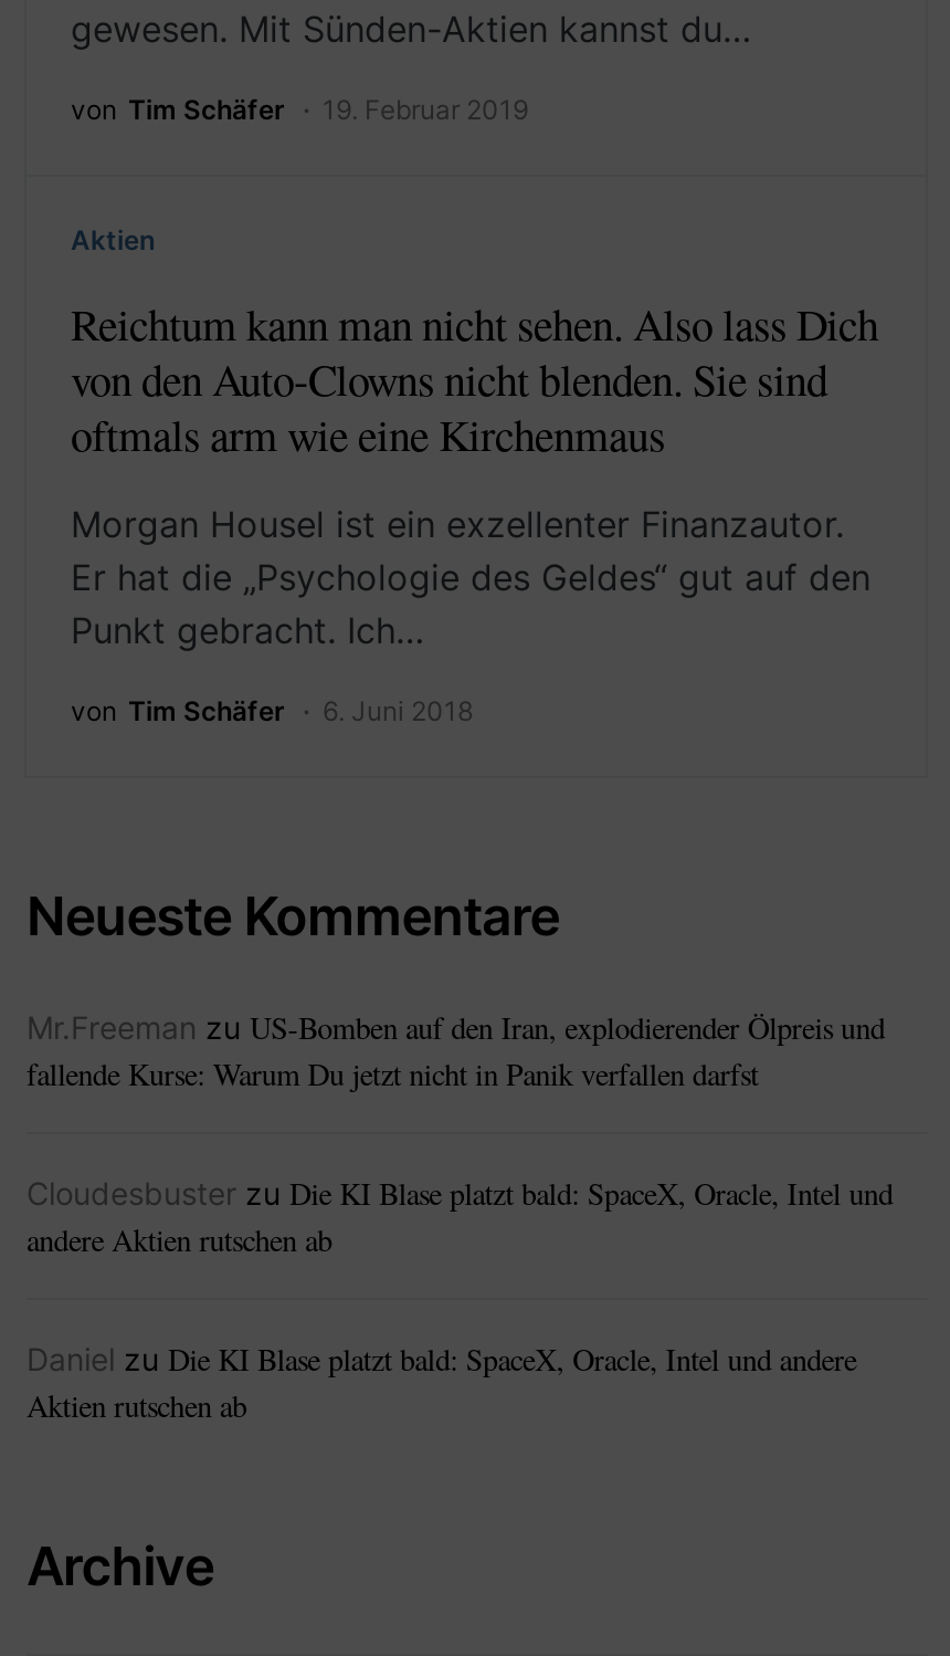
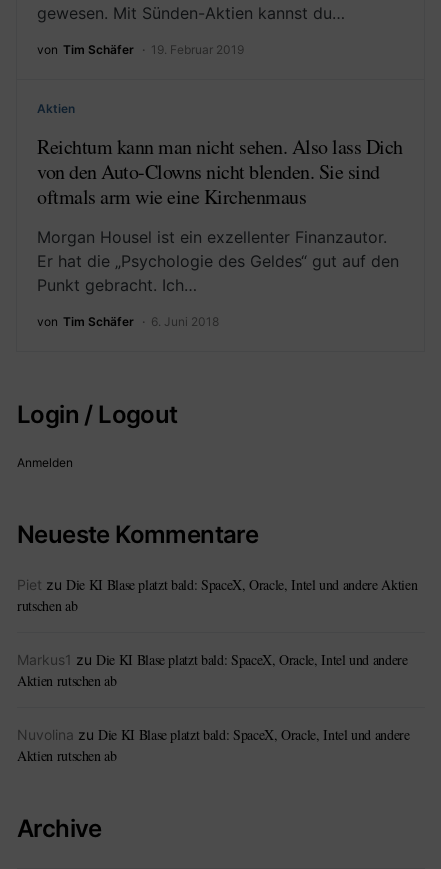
+ Login / Logout
+ Anmelden

- Mr.Freeman zu US-Bomben auf den Iran, explodierender Ölpreis und
- fallende Kurse: Warum Du jetzt nicht in Panik verfallen darfst
+ Piet zu Die KI Blase platzt bald: SpaceX, Oracle, Intel und andere Aktien
+ rutschen ab

- Cloudesbuster zu Die KI Blase platzt bald: SpaceX, Oracle, Intel und
- andere Aktien rutschen ab
+ Markus1 zu Die KI Blase platzt bald: SpaceX, Oracle, Intel und andere
+ Aktien rutschen ab

- Daniel zu Die KI Blase platzt bald: SpaceX, Oracle, Intel und andere
+ Nuvolina zu Die KI Blase platzt bald: SpaceX, Oracle, Intel und andere
